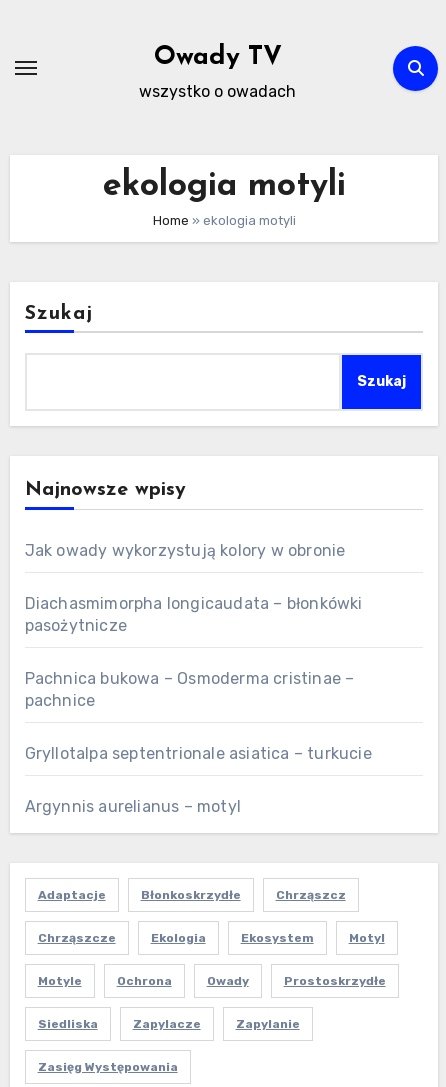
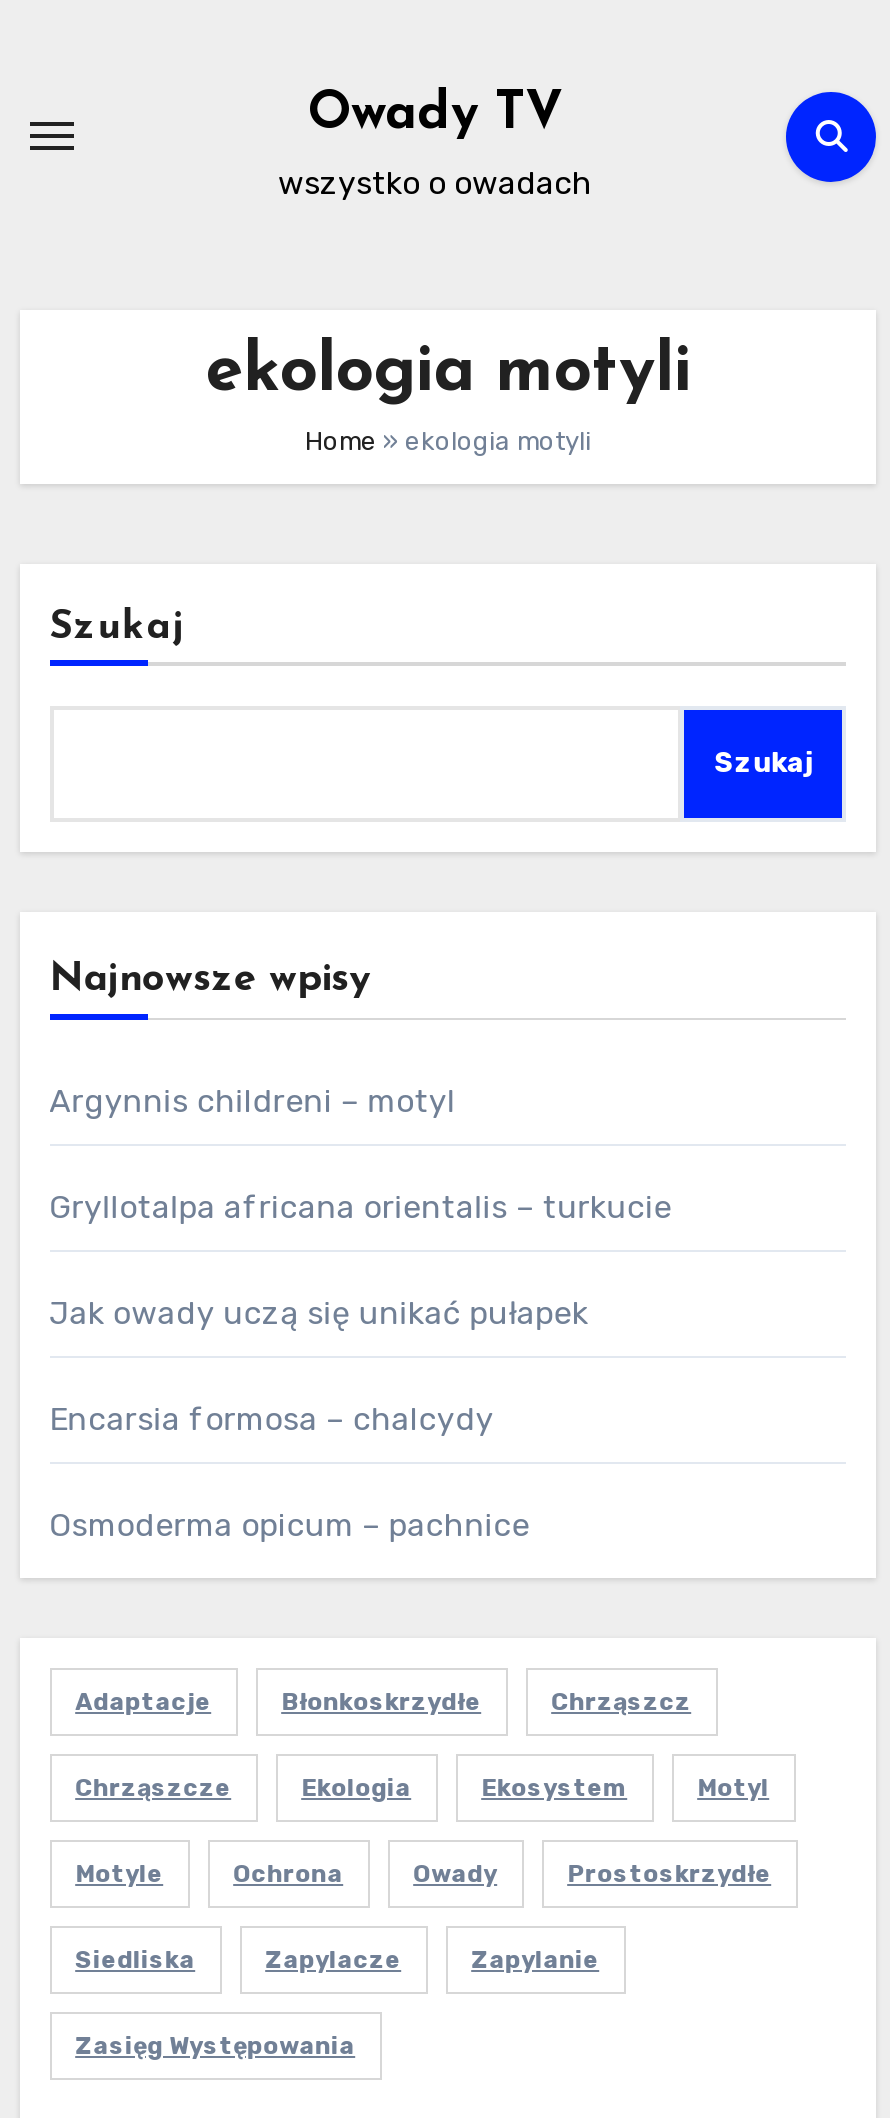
- Jak owady wykorzystują kolory w obronie
+ Argynnis childreni – motyl

- Diachasmimorpha longicaudata – błonkówki
- pasożytnicze
+ Gryllotalpa africana orientalis – turkucie

- Pachnica bukowa – Osmoderma cristinae –
- pachnice
+ Jak owady uczą się unikać pułapek

- Gryllotalpa septentrionale asiatica – turkucie
+ Encarsia formosa – chalcydy

- Argynnis aurelianus – motyl
+ Osmoderma opicum – pachnice
